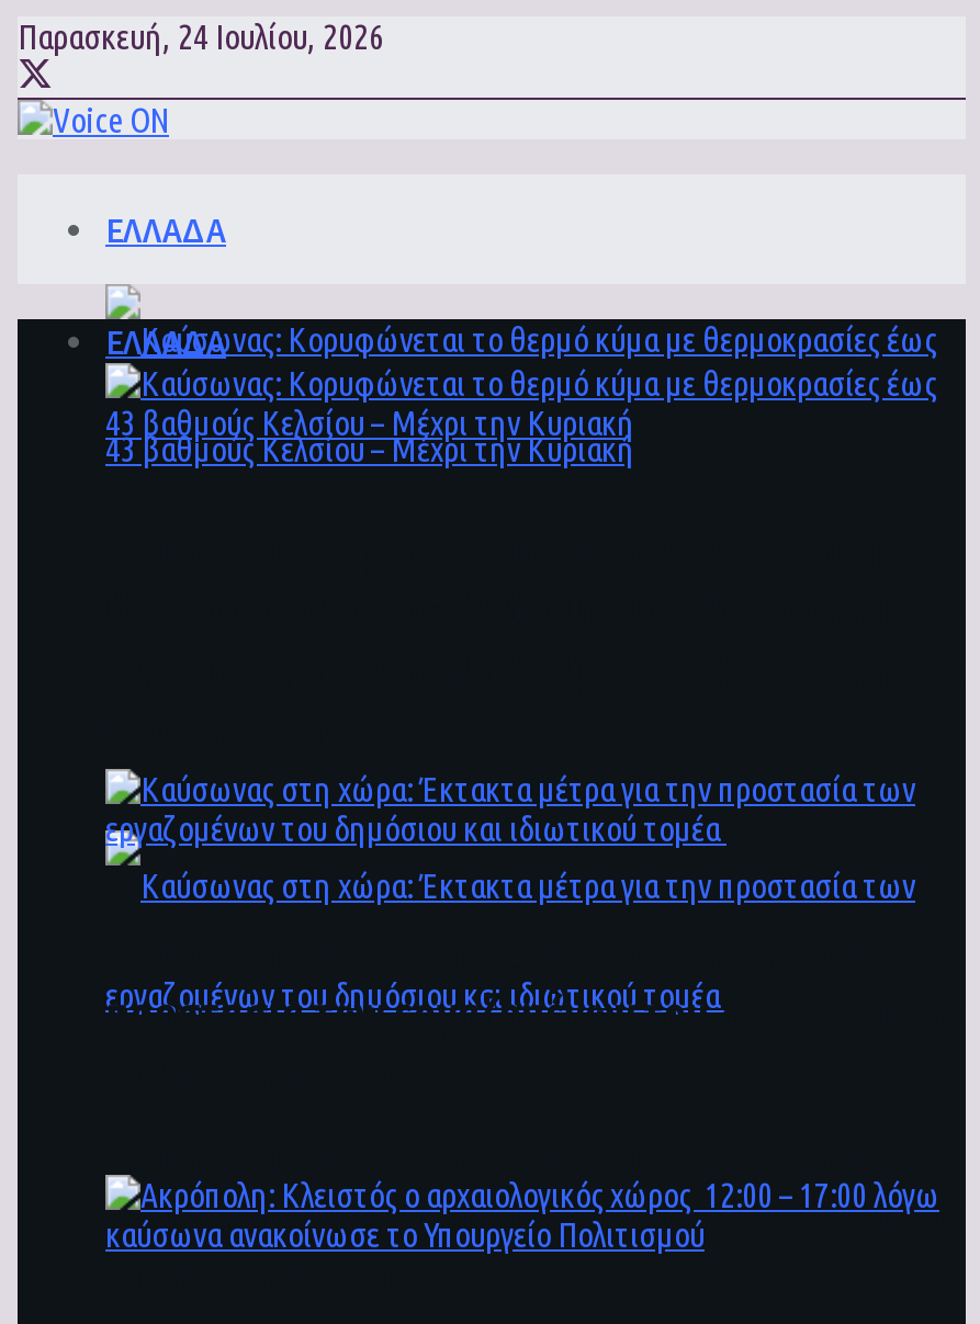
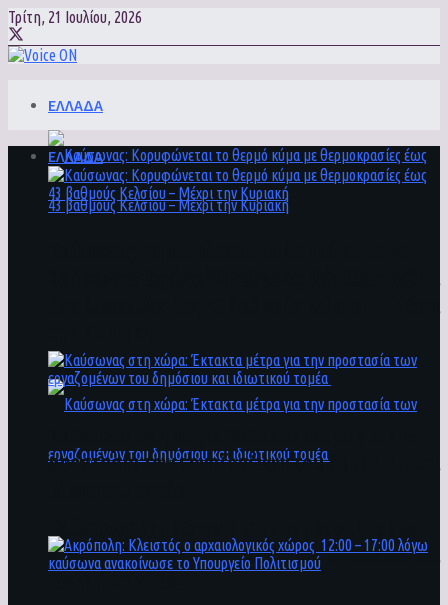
- Παρασκευή, 24 Ιουλίου, 2026
+ Τρίτη, 21 Ιουλίου, 2026
